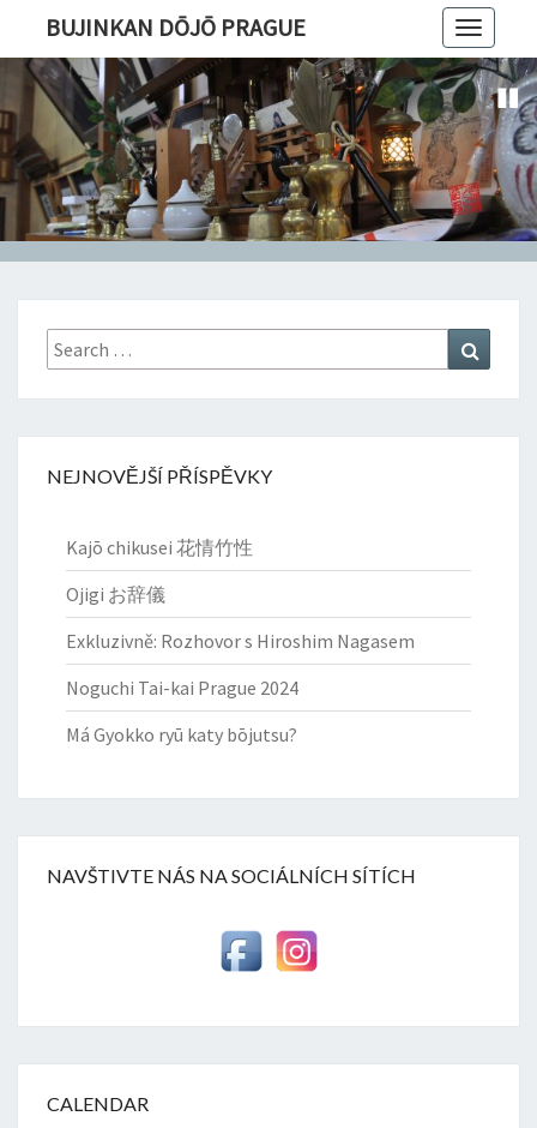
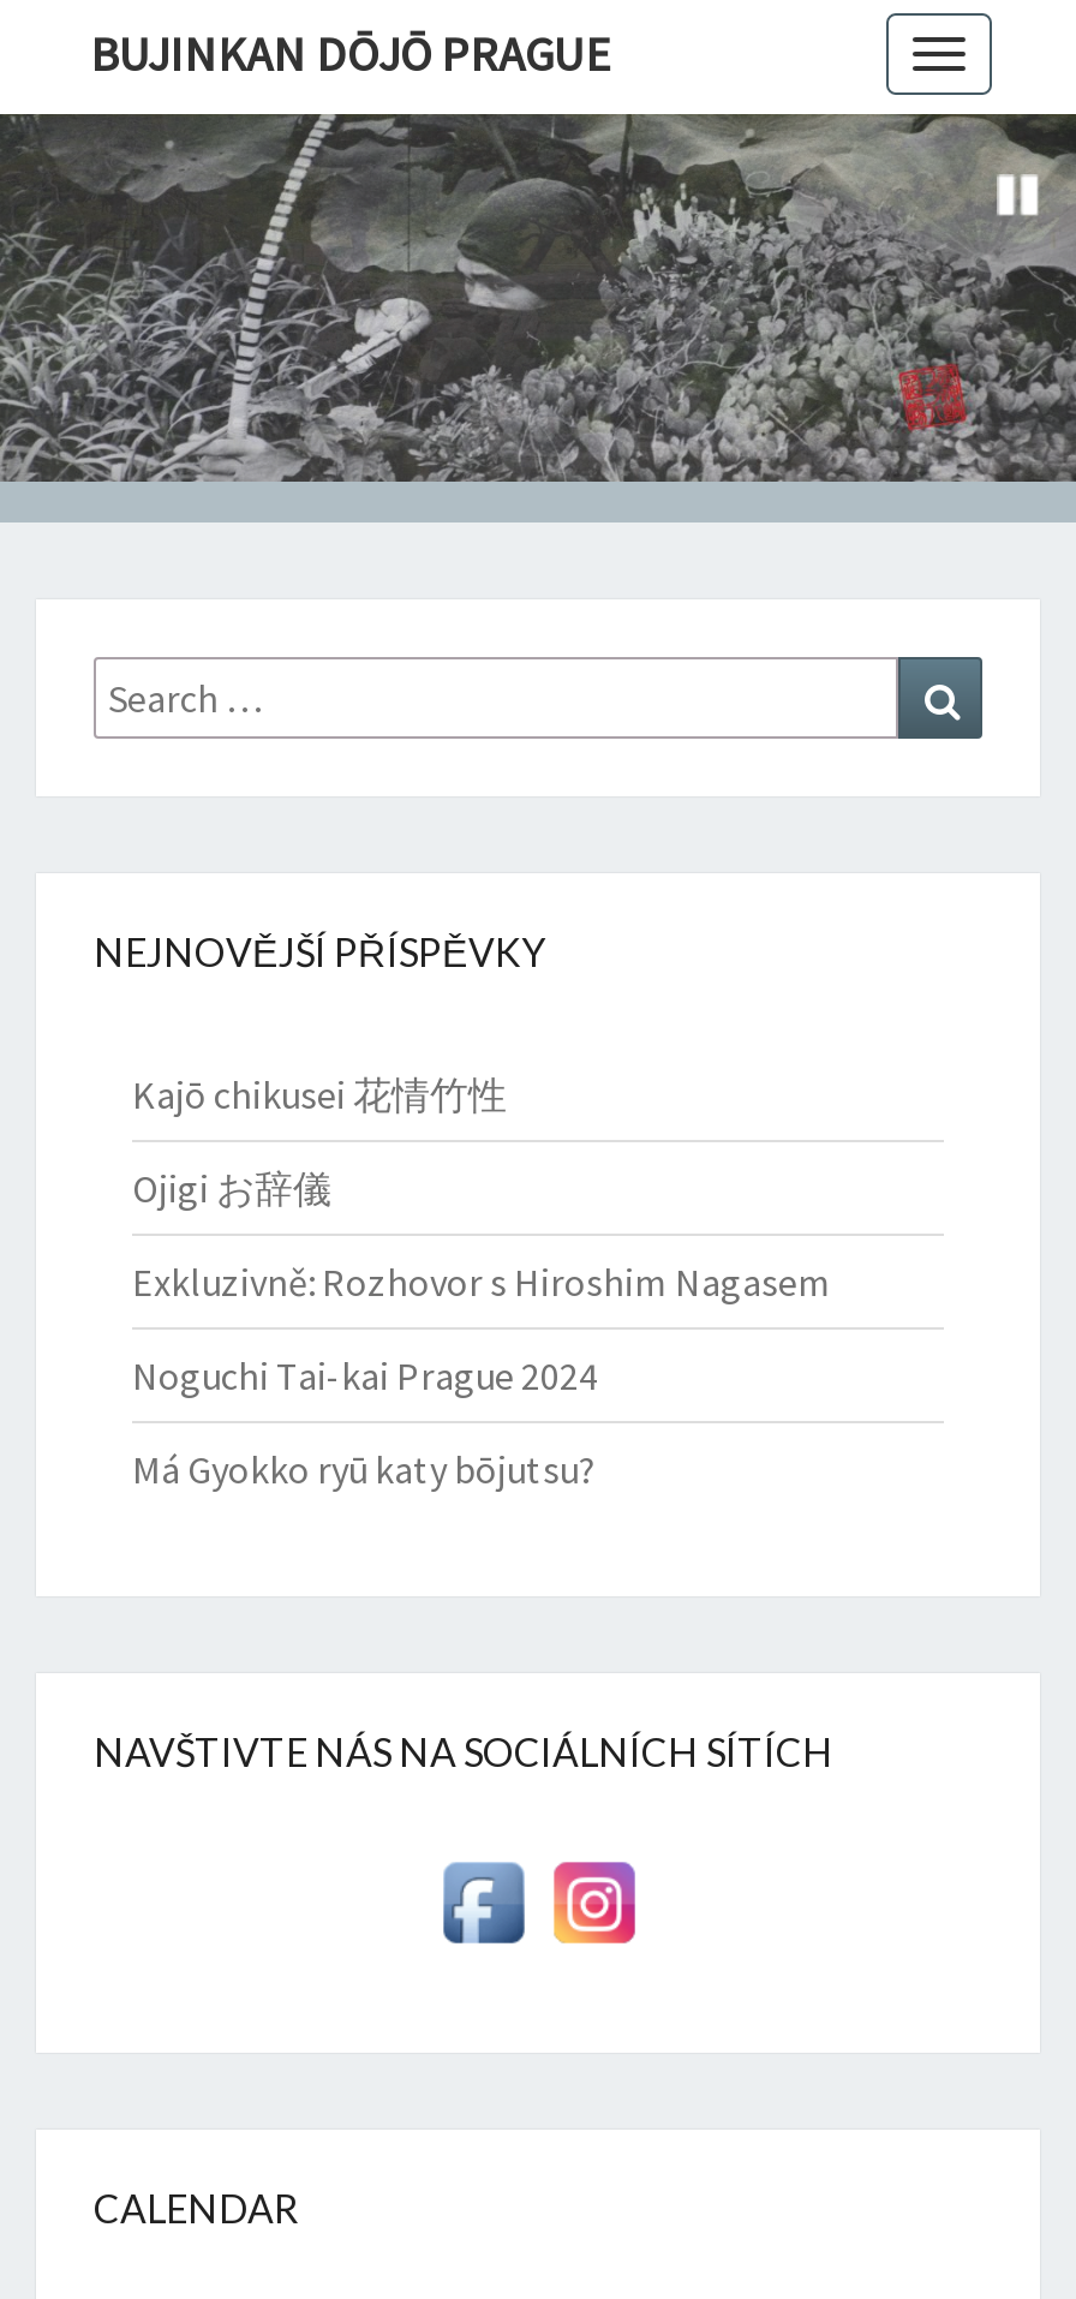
- [image]
+ [image]
